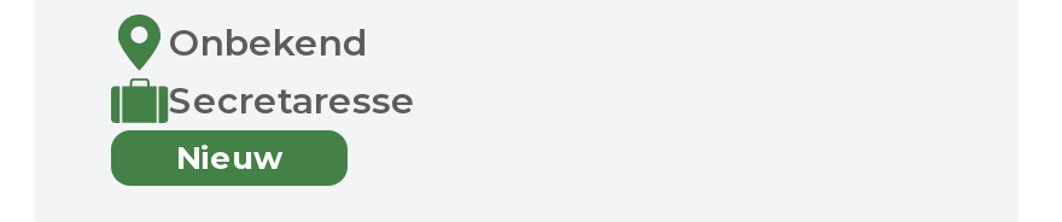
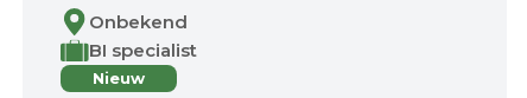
- Secretaresse
+ BI specialist
